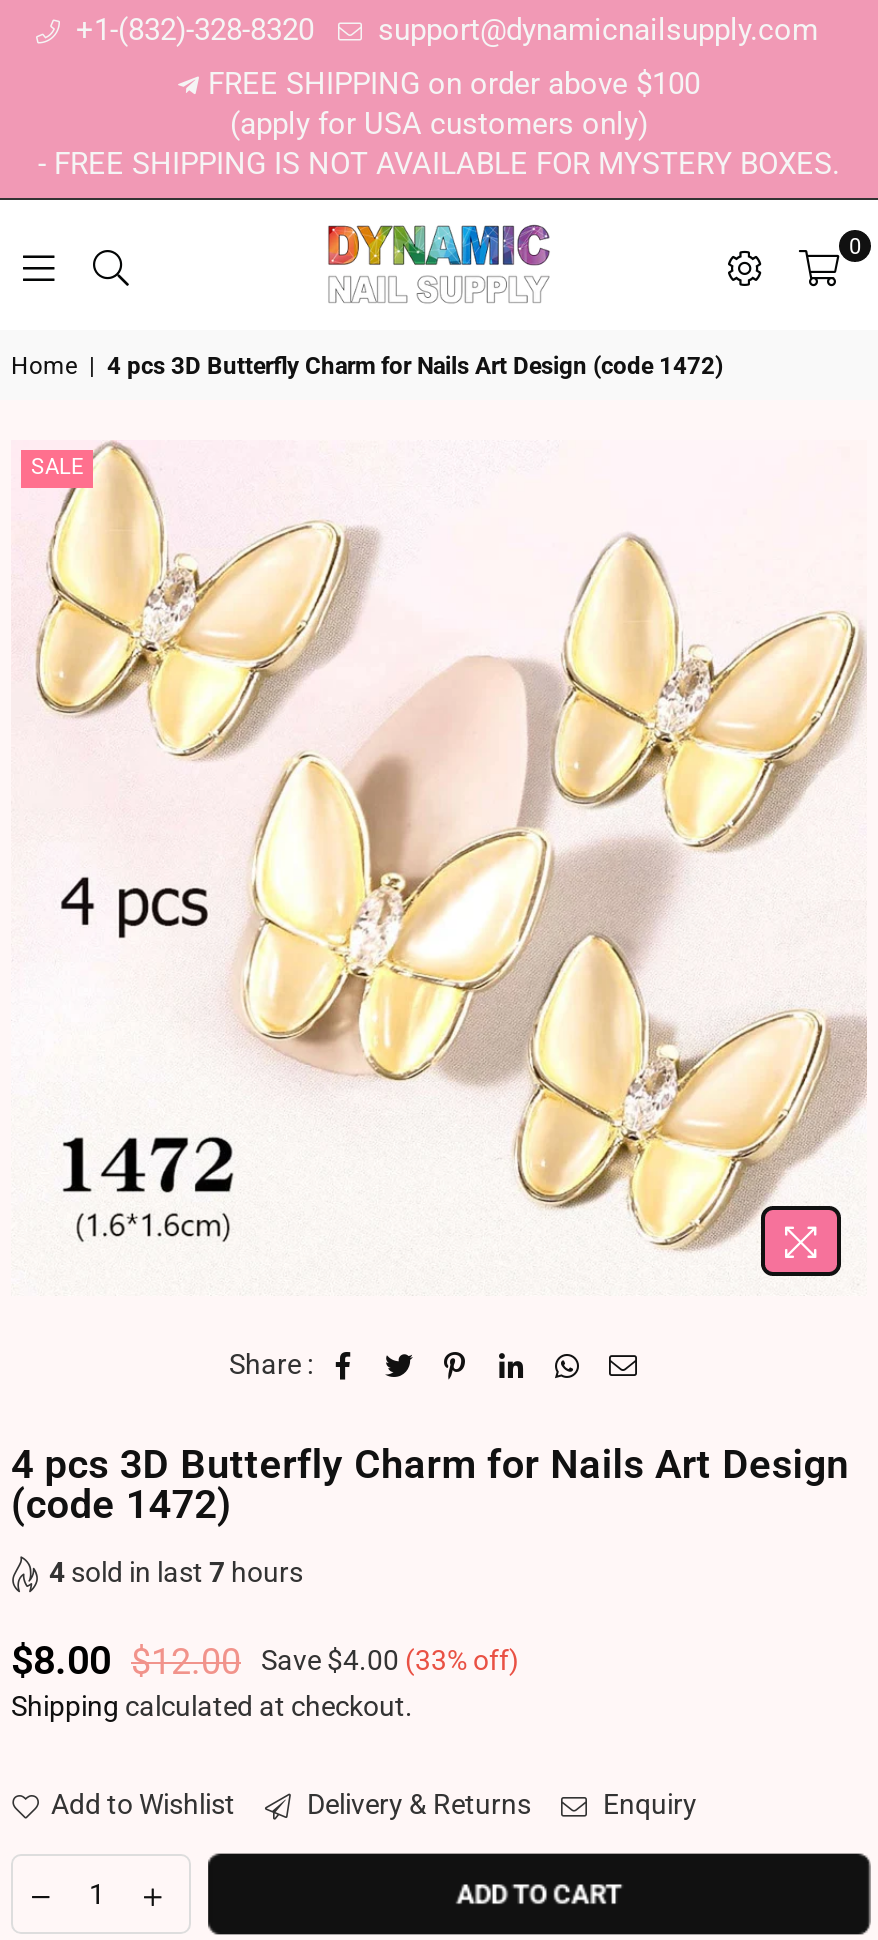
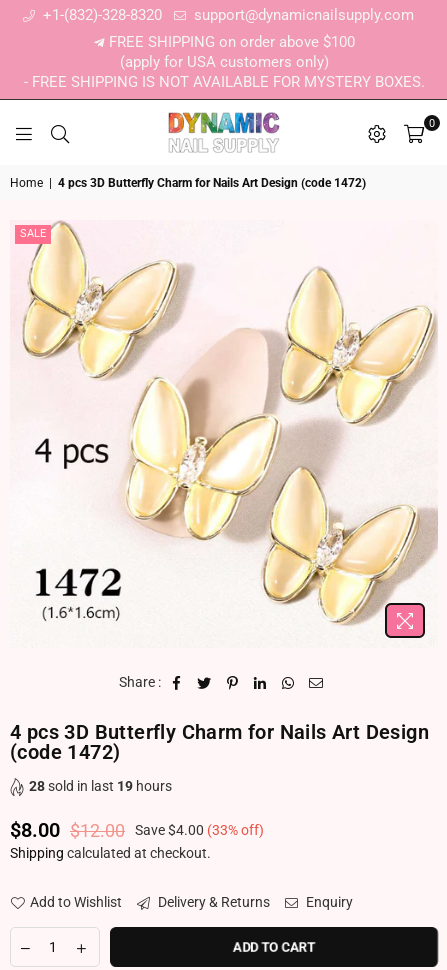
- 4 sold in last 7 hours
+ 28 sold in last 19 hours
